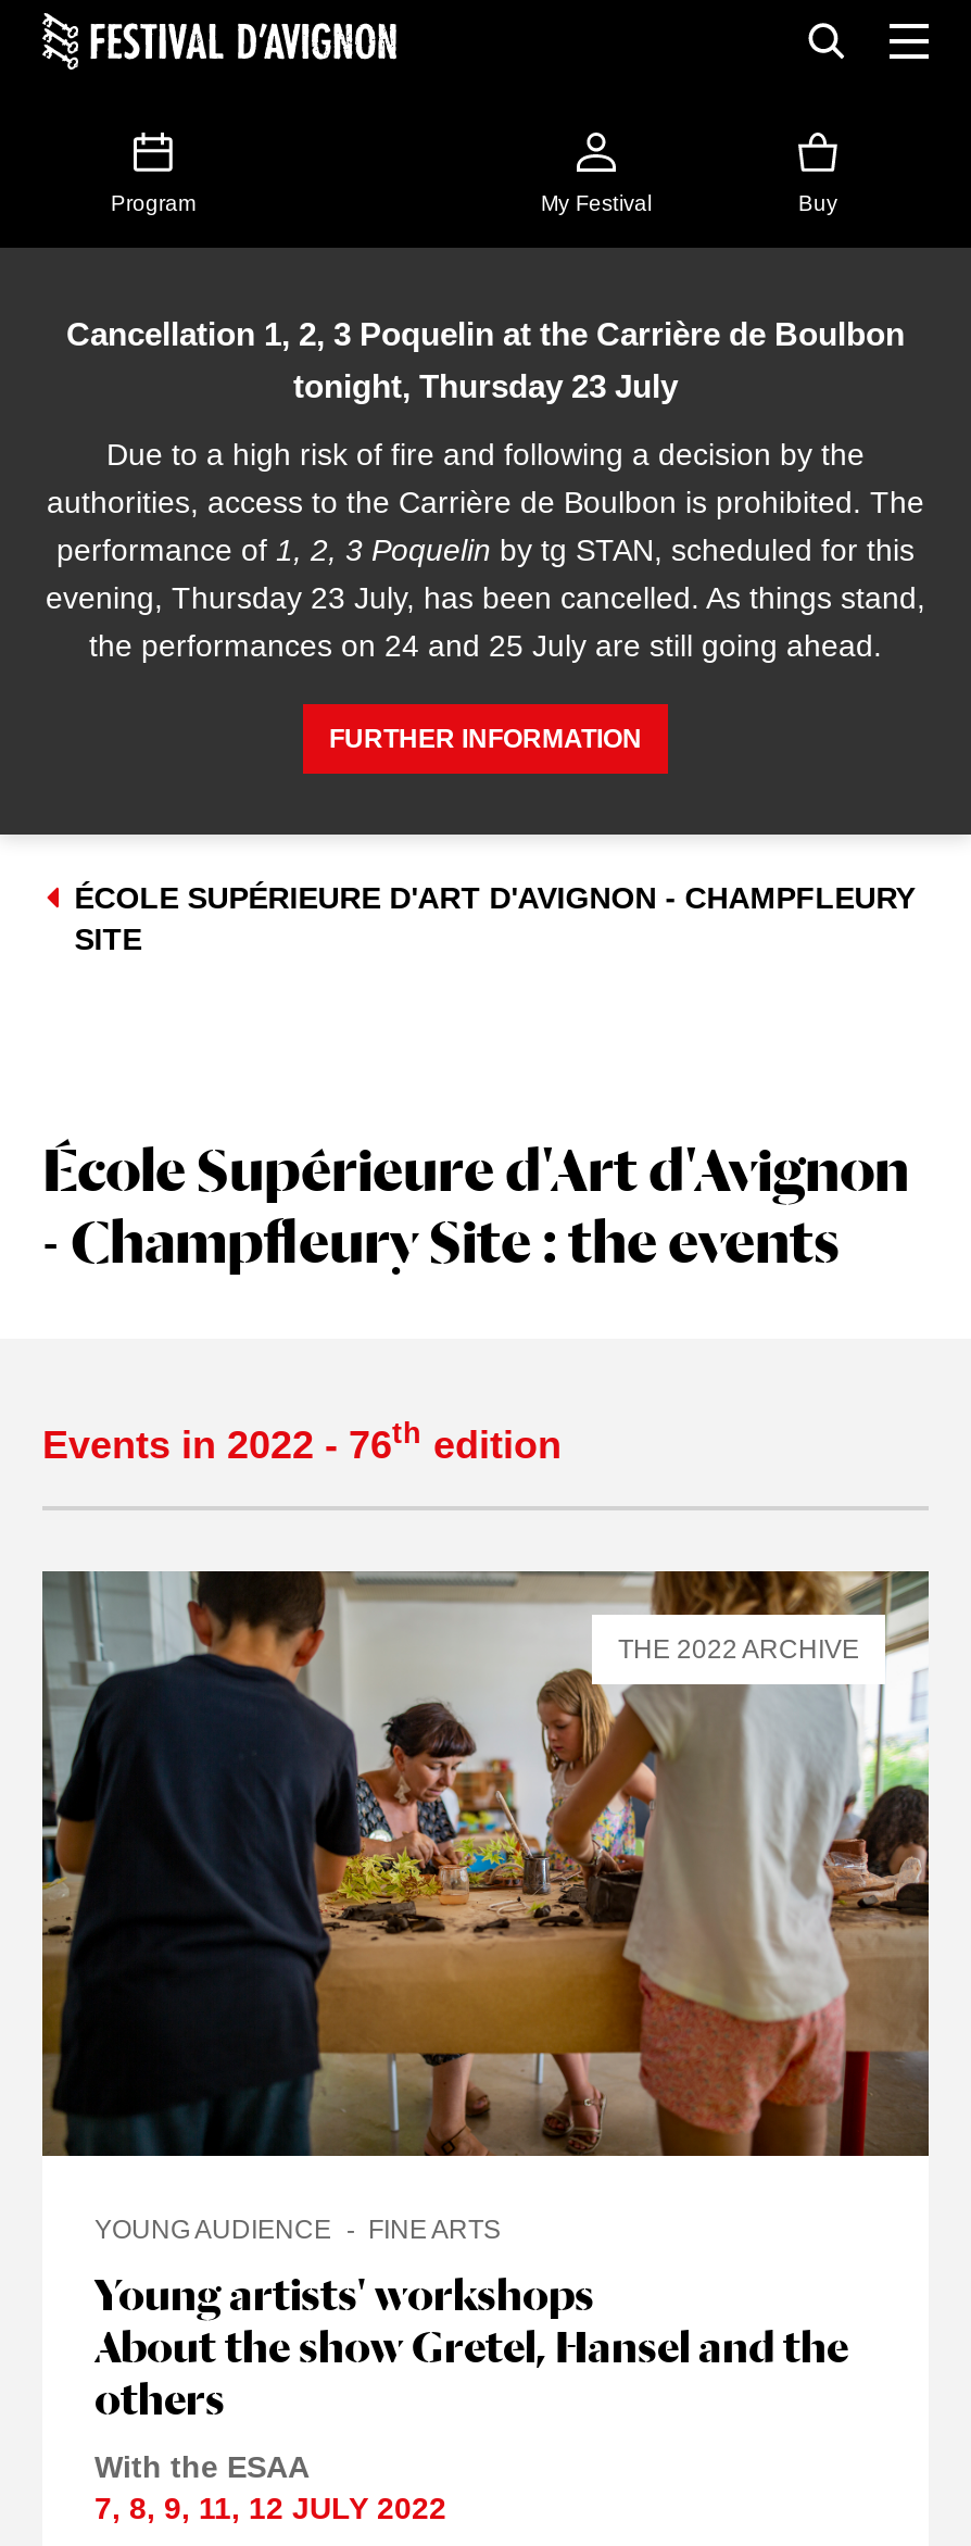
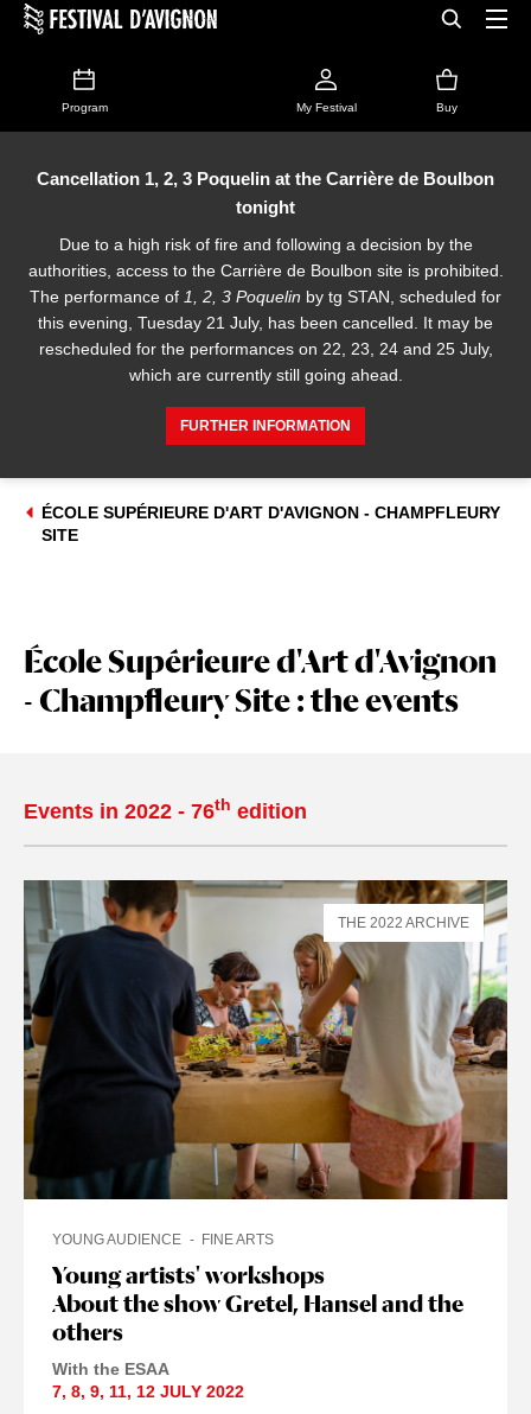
- tonight, Thursday 23 July
+ tonight

- authorities, access to the Carrière de Boulbon is prohibited. The
- performance of 1, 2, 3 Poquelin by tg STAN, scheduled for this
- evening, Thursday 23 July, has been cancelled. As things stand,
- the performances on 24 and 25 July are still going ahead.
+ authorities, access to the Carrière de Boulbon site is prohibited.
+ The performance of 1, 2, 3 Poquelin by tg STAN, scheduled for
+ this evening, Tuesday 21 July, has been cancelled. It may be
+ rescheduled for the performances on 22, 23, 24 and 25 July,
+ which are currently still going ahead.
